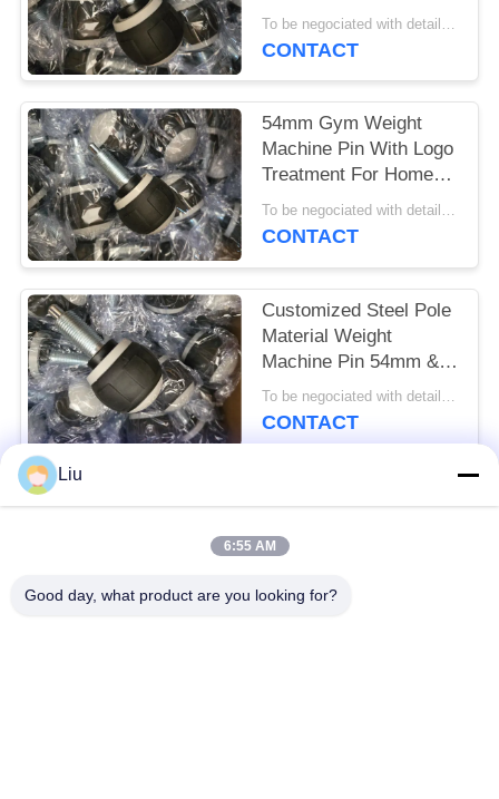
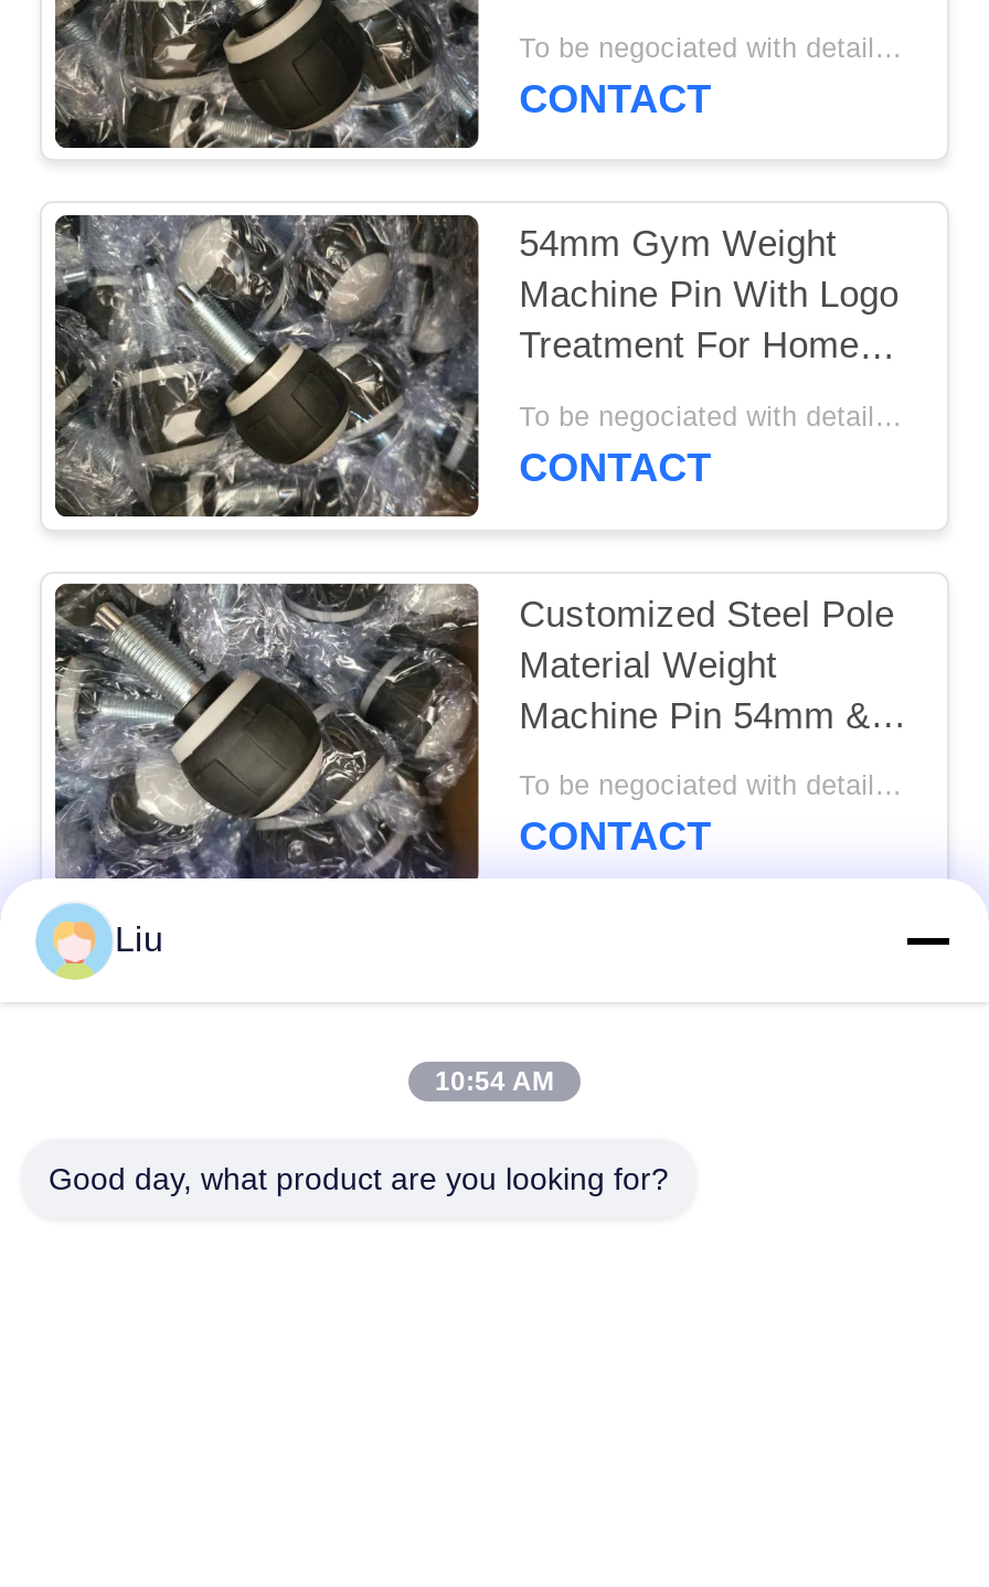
- 6:55 AM
+ 10:54 AM
